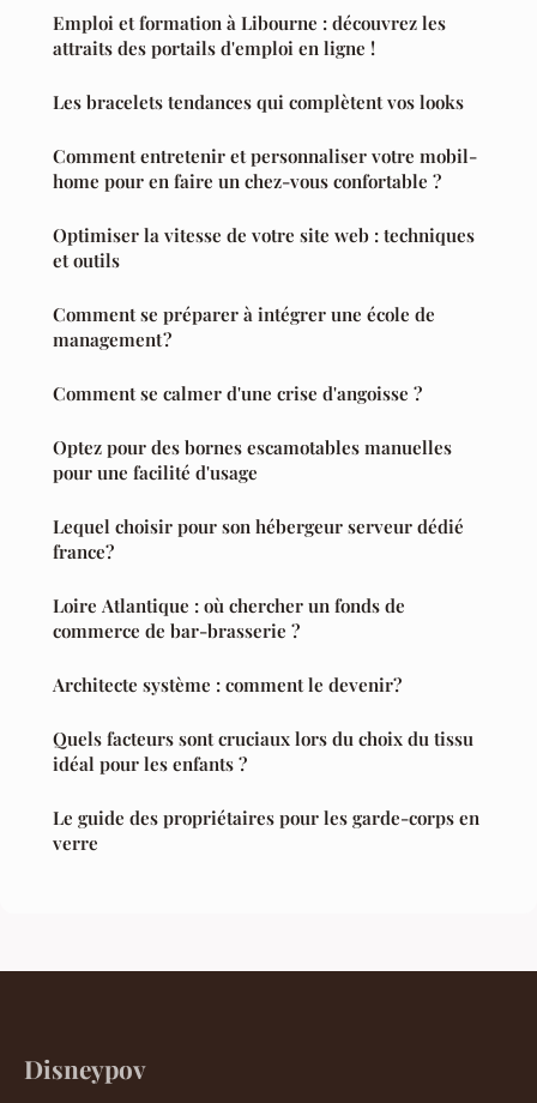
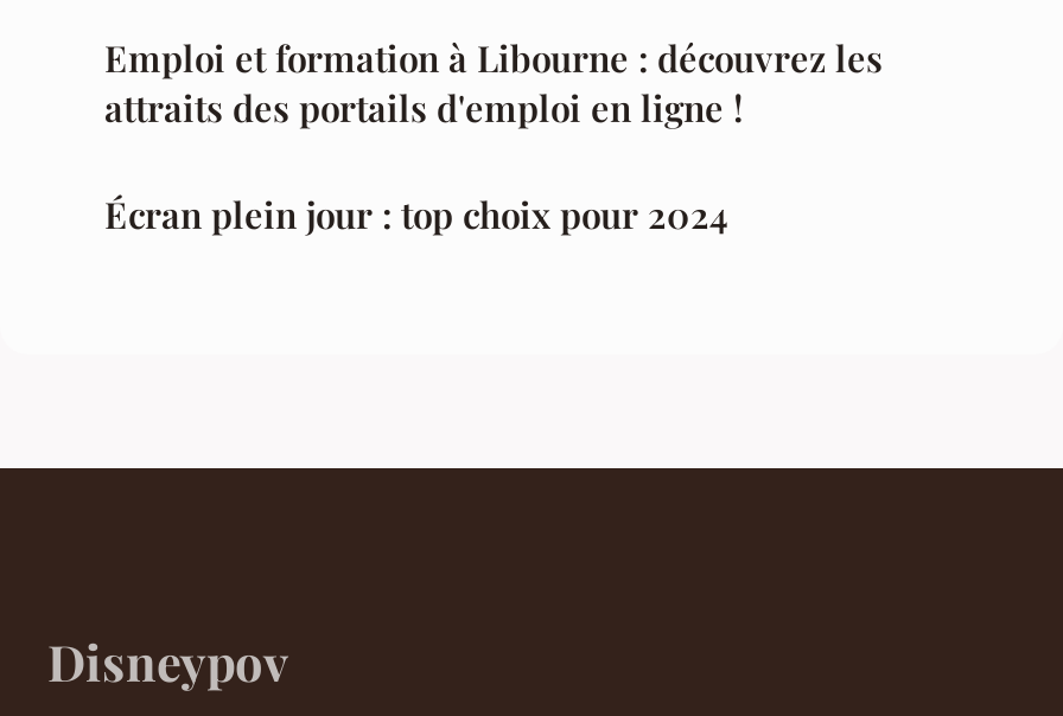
- Les bracelets tendances qui complètent vos looks
- Comment entretenir et personnaliser votre mobil-
- home pour en faire un chez-vous confortable ?
- Optimiser la vitesse de votre site web : techniques
- et outils
- Comment se préparer à intégrer une école de
- management ?
- Comment se calmer d'une crise d'angoisse ?
- Optez pour des bornes escamotables manuelles
- pour une facilité d'usage
- Lequel choisir pour son hébergeur serveur dédié
- france?
- Loire Atlantique : où chercher un fonds de
- commerce de bar-brasserie ?
- Architecte système : comment le devenir?
- Quels facteurs sont cruciaux lors du choix du tissu
- idéal pour les enfants ?
- Le guide des propriétaires pour les garde-corps en
- verre
+ Écran plein jour : top choix pour 2024
